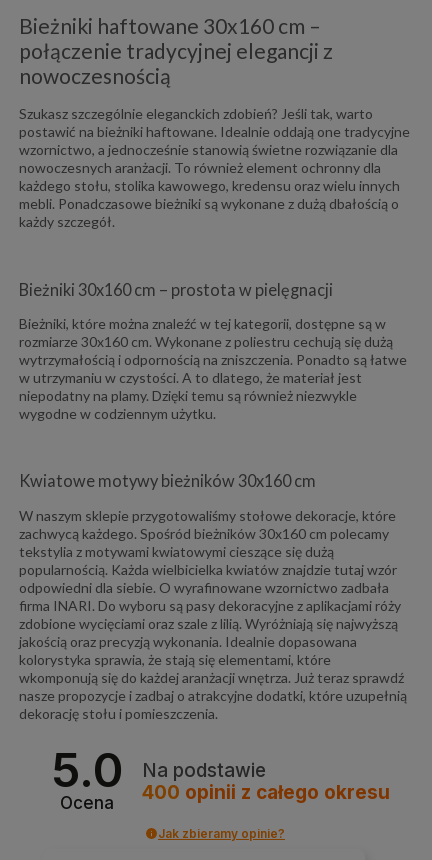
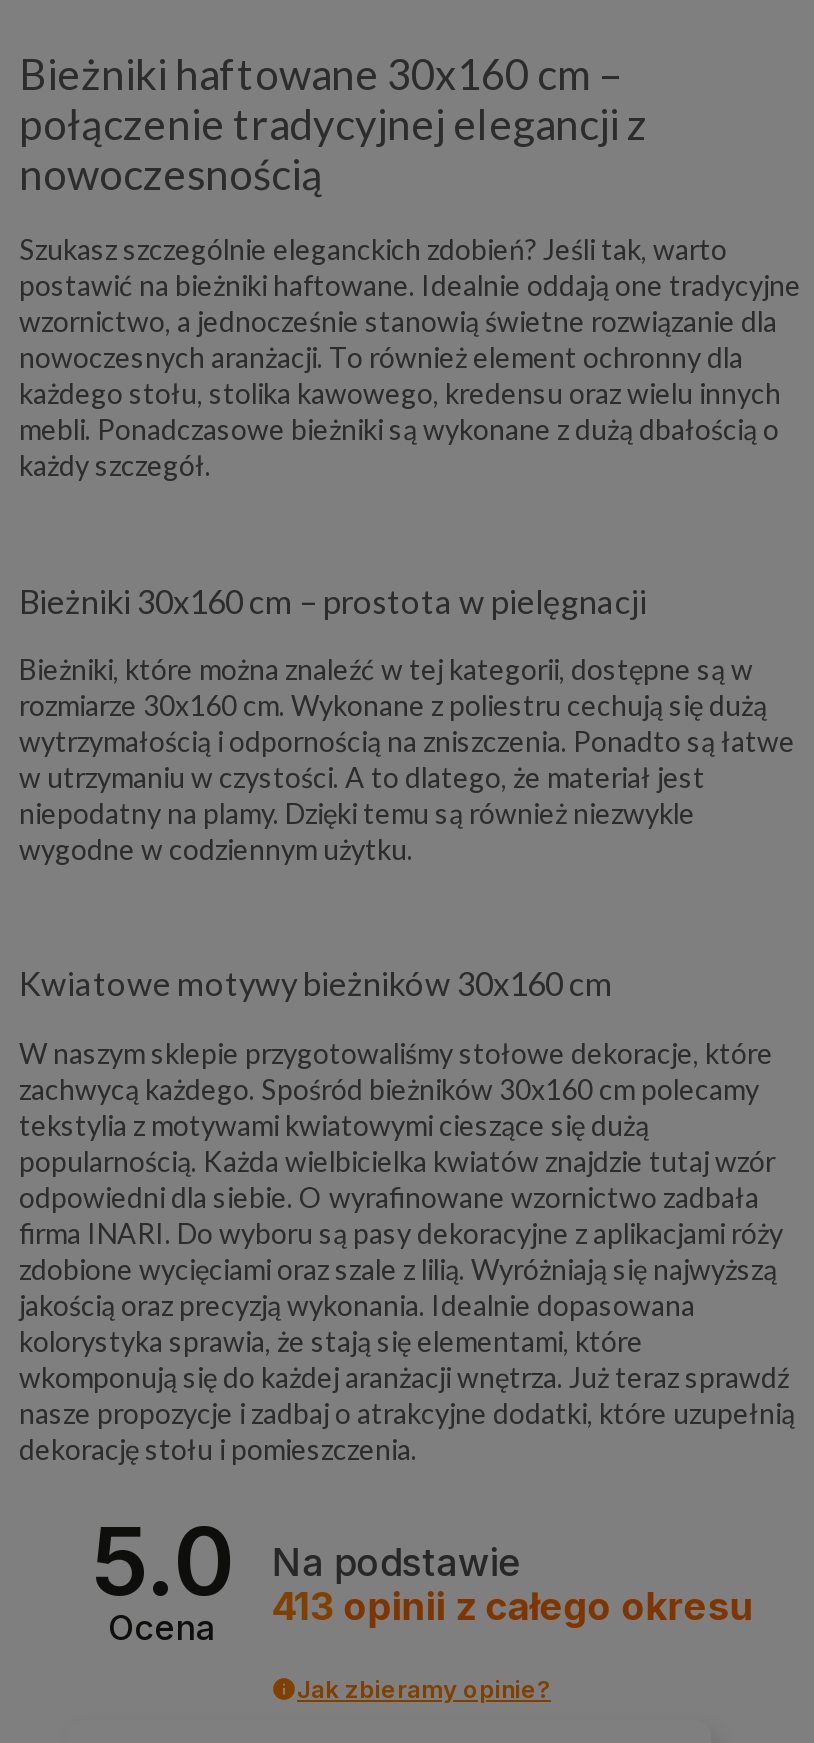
- 400opinii z całego okresu
+ 413opinii z całego okresu
